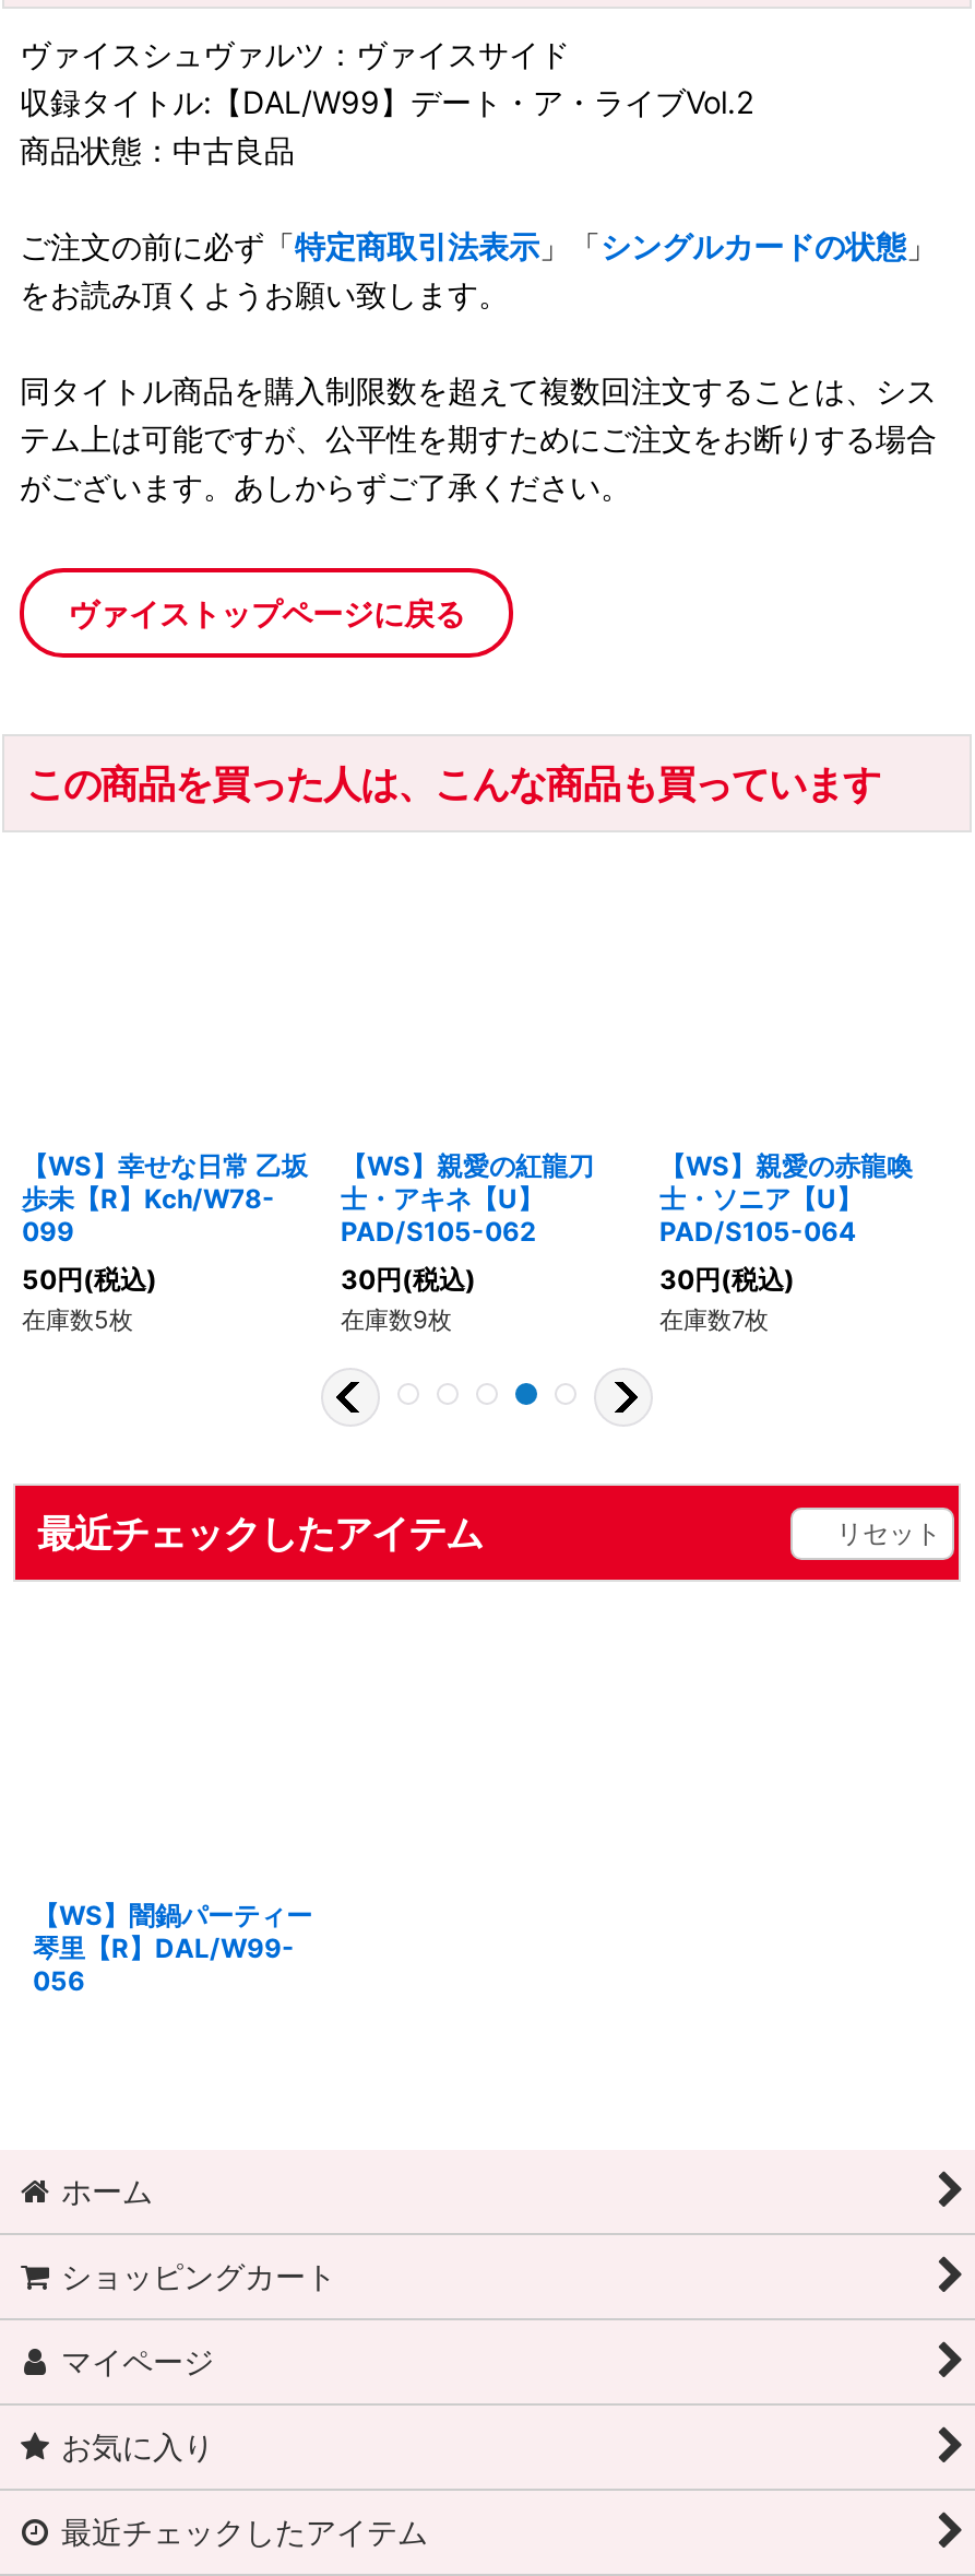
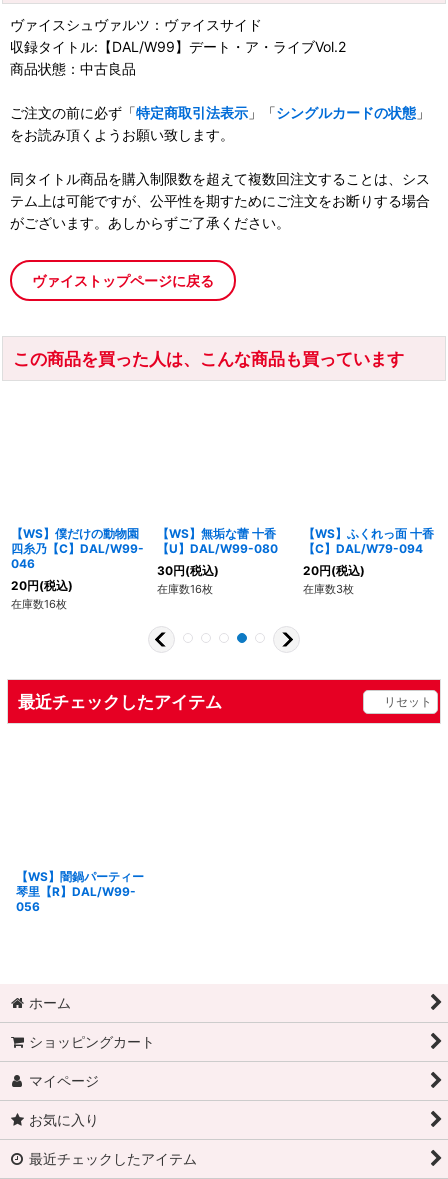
- 【WS】幸せな日常 乙坂
- 歩未【R】Kch/W78-
- 099
+ 【WS】僕だけの動物園
+ 四糸乃【C】DAL/W99-
+ 046

- 【WS】親愛の紅龍刀
- 士・アキネ【U】
- PAD/S105-062
+ 【WS】無垢な蕾 十香
+ 【U】DAL/W99-080

- 【WS】親愛の赤龍喚
- 士・ソニア【U】
- PAD/S105-064
+ 【WS】ふくれっ面 十香
+ 【C】DAL/W79-094

- 50円(税込)
- 在庫数5枚
+ 20円(税込)
+ 在庫数16枚

- 30円(税込)
- 在庫数7枚
+ 20円(税込)
+ 在庫数3枚

- 在庫数9枚
+ 在庫数16枚
